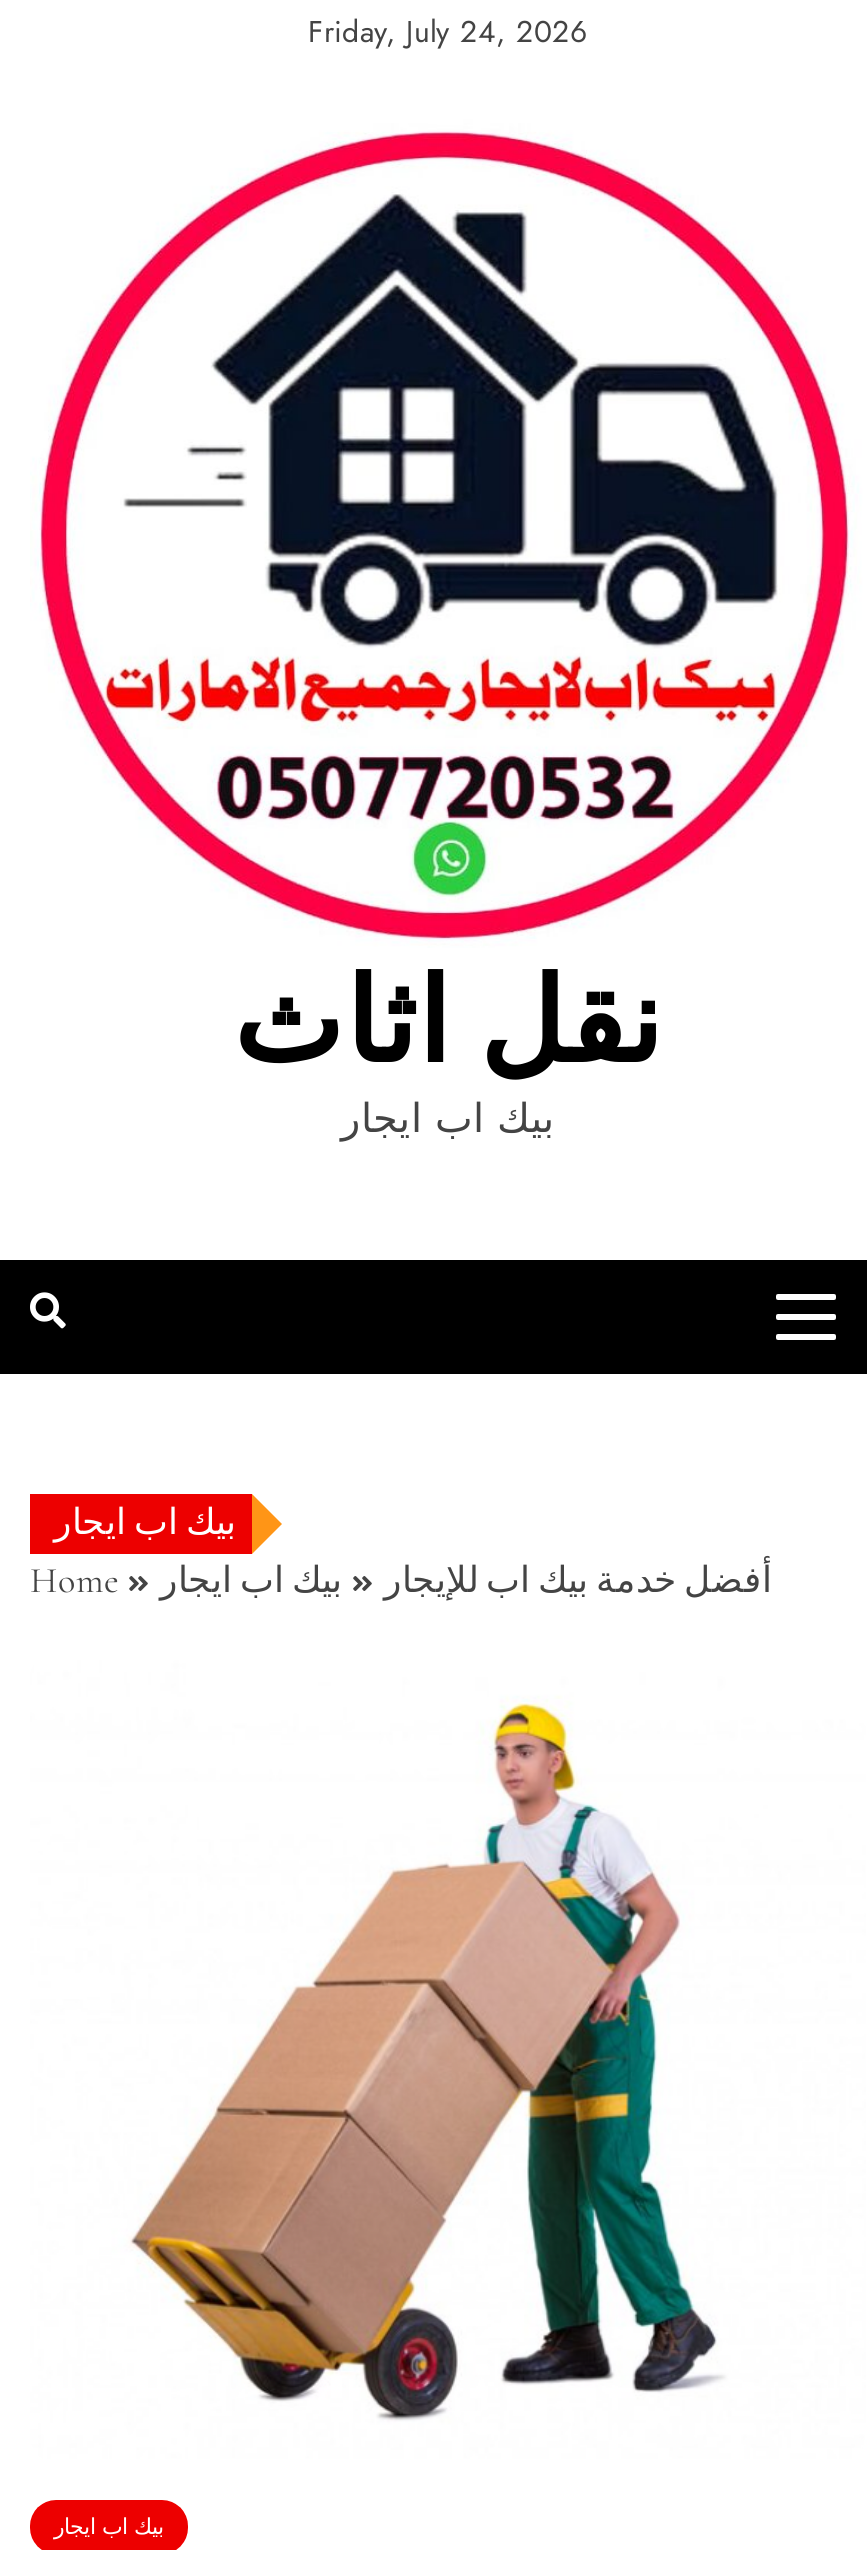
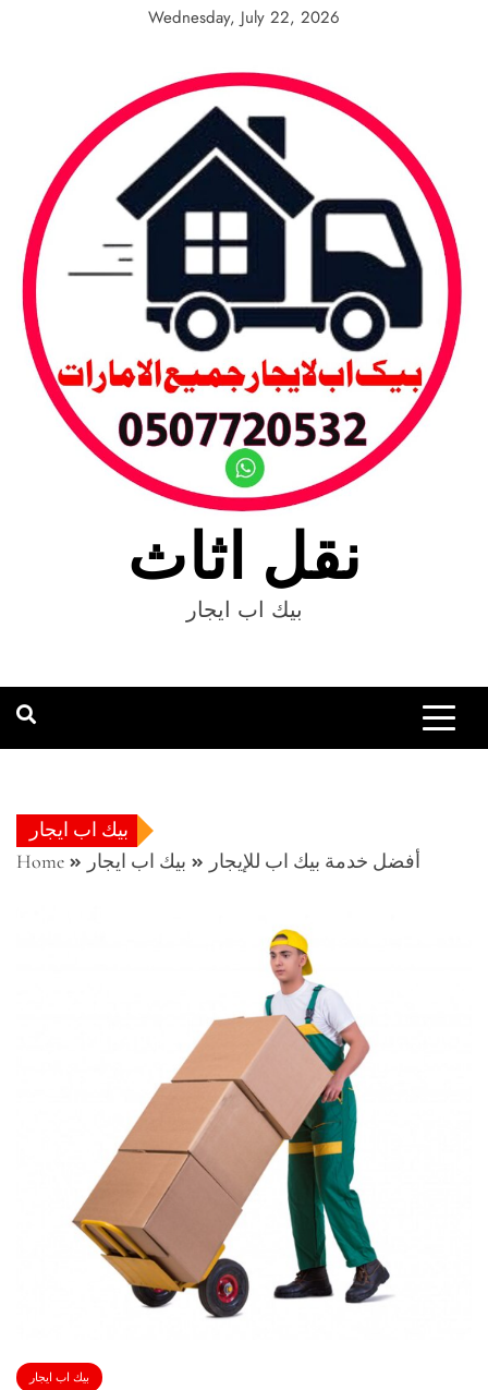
- Friday, July 24, 2026
+ Wednesday, July 22, 2026
